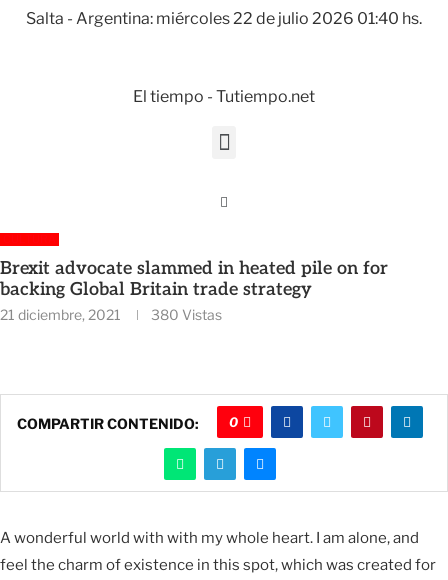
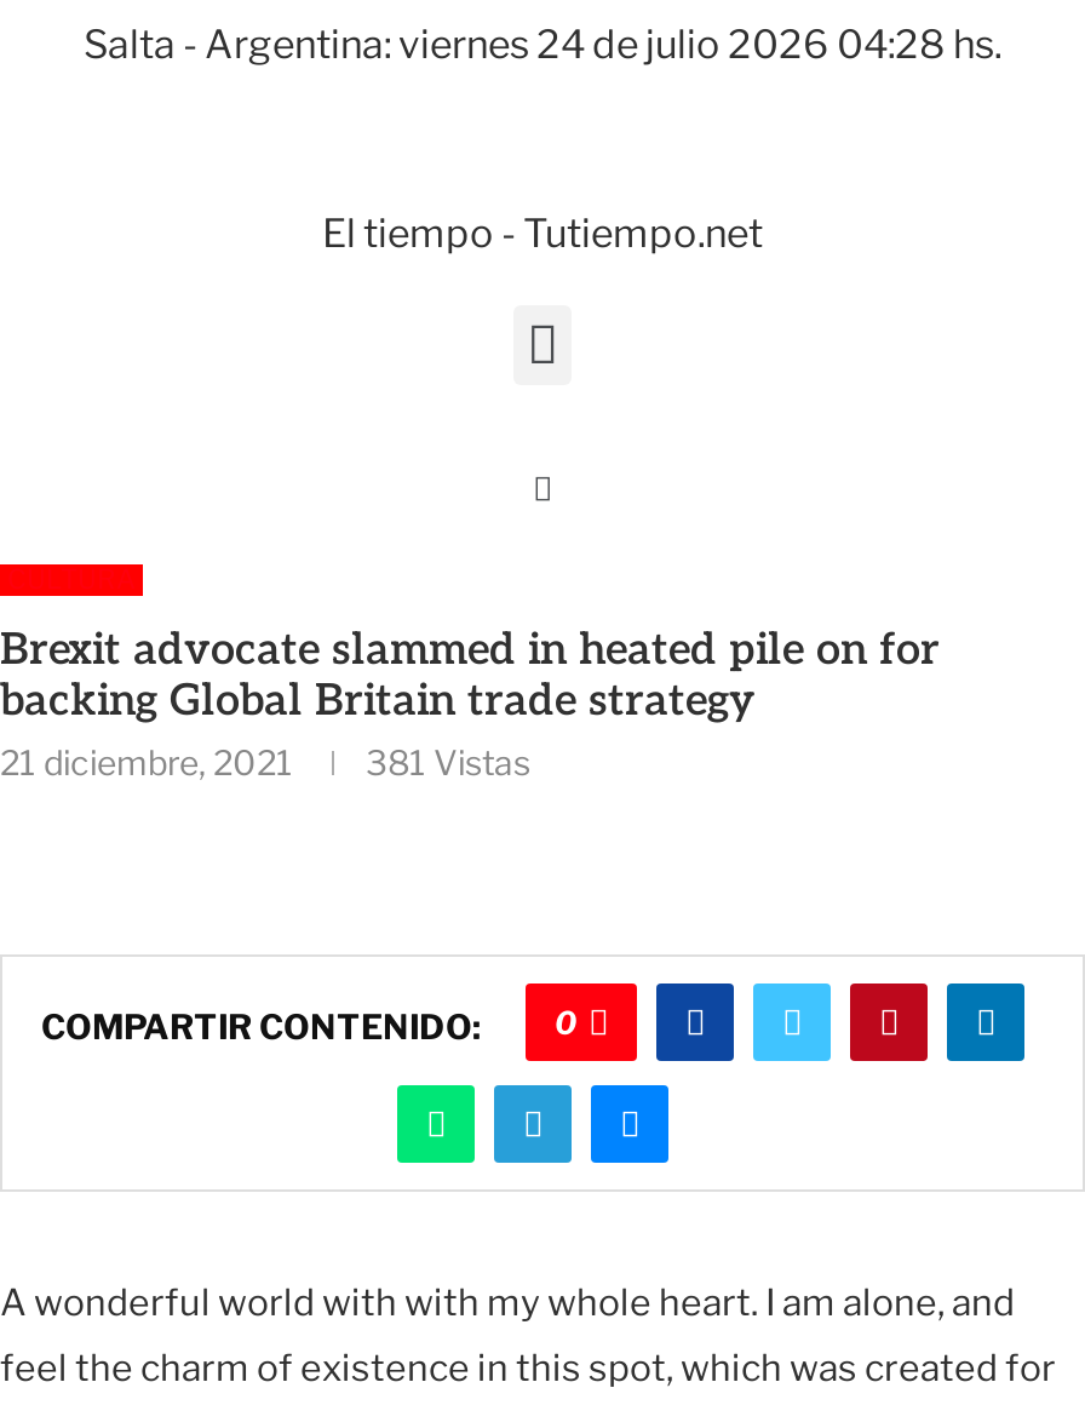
- Salta - Argentina: miércoles 22 de julio 2026 01:40 hs.
+ Salta - Argentina: viernes 24 de julio 2026 04:28 hs.

- 21 diciembre, 2021 380 Vistas
+ 21 diciembre, 2021 381 Vistas
